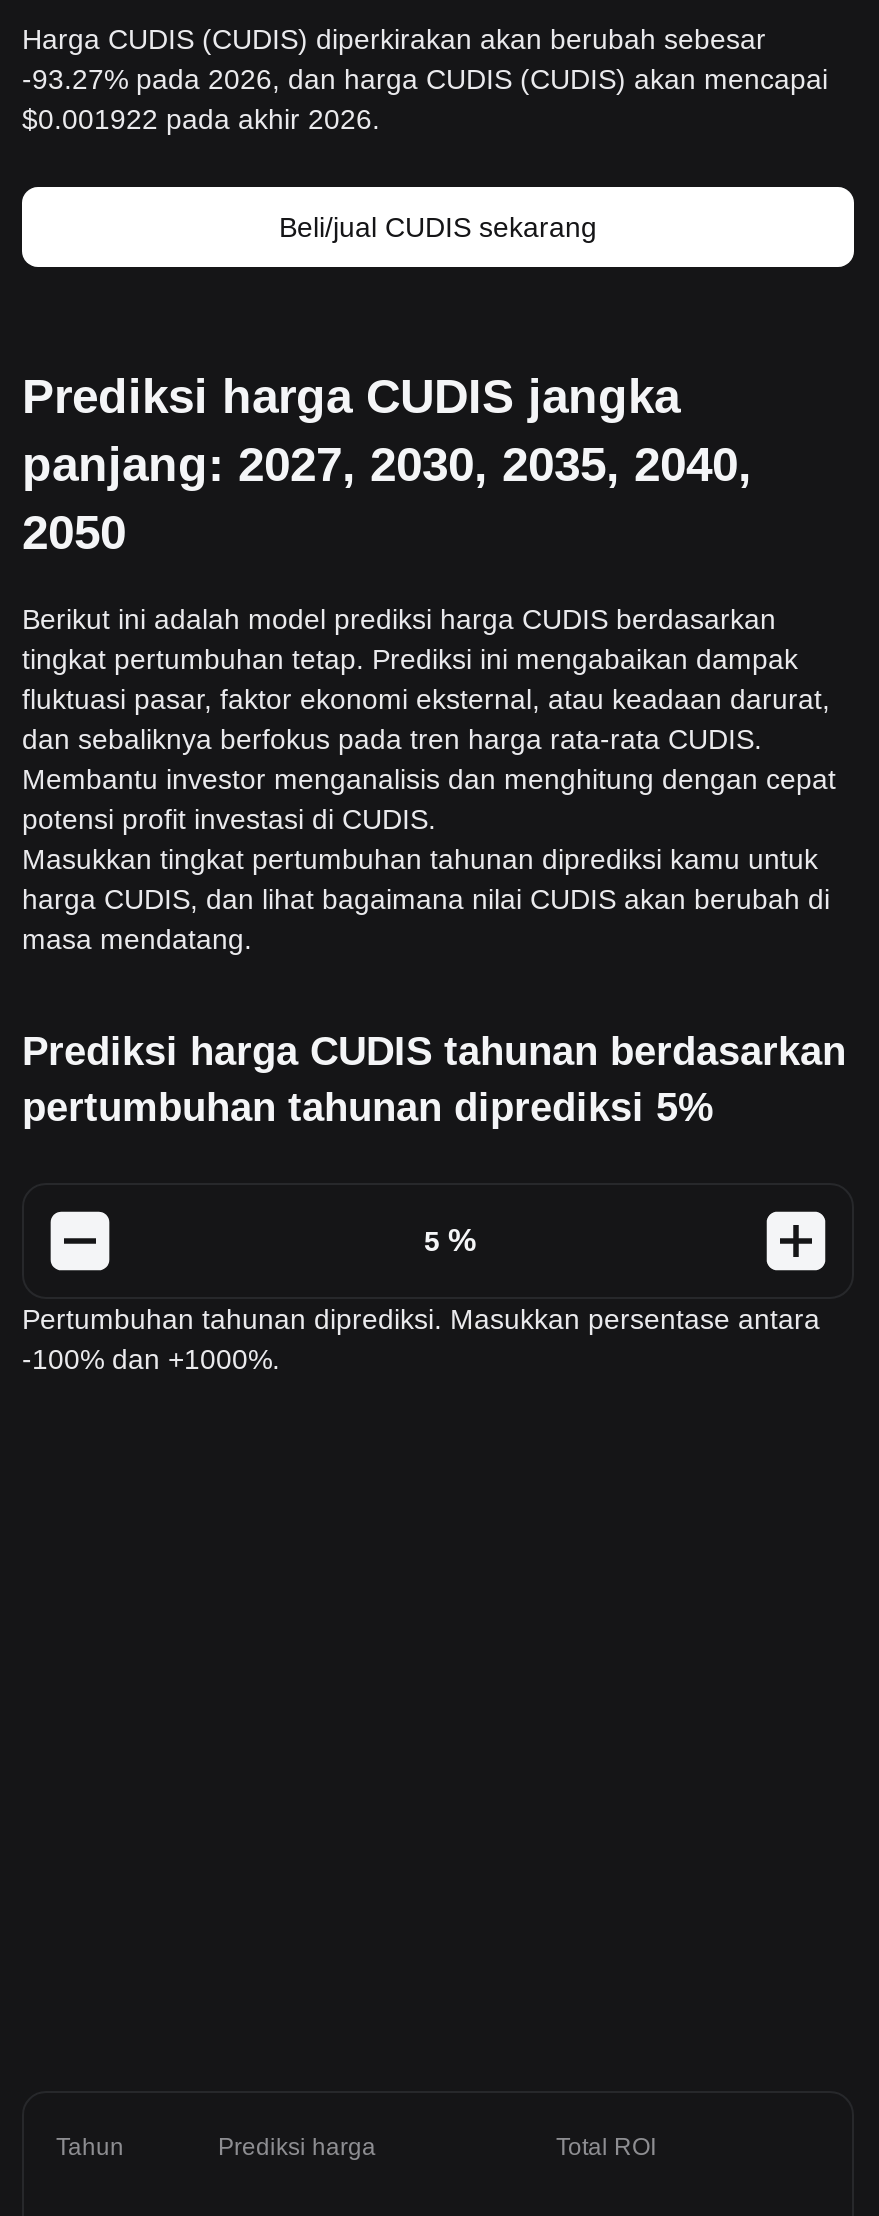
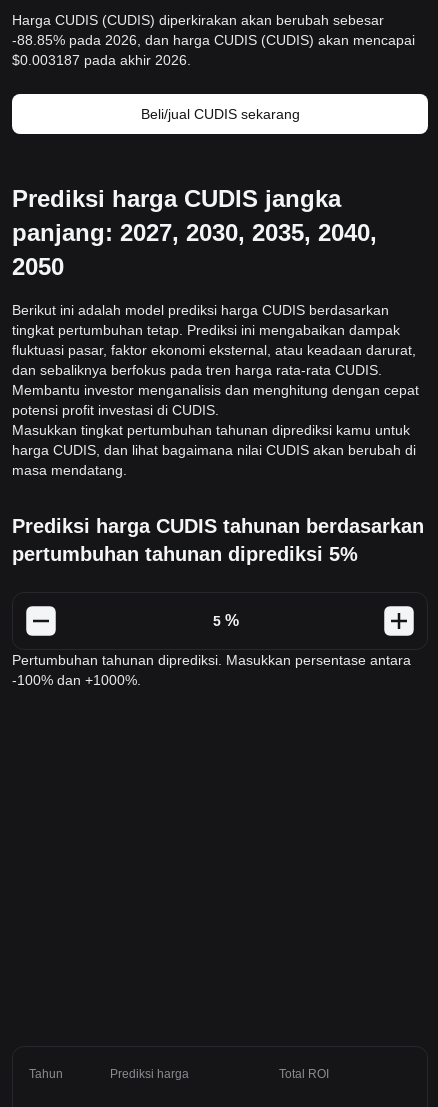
- -93.27% pada 2026, dan harga CUDIS (CUDIS) akan mencapai
+ -88.85% pada 2026, dan harga CUDIS (CUDIS) akan mencapai

- $0.001922 pada akhir 2026.
+ $0.003187 pada akhir 2026.
